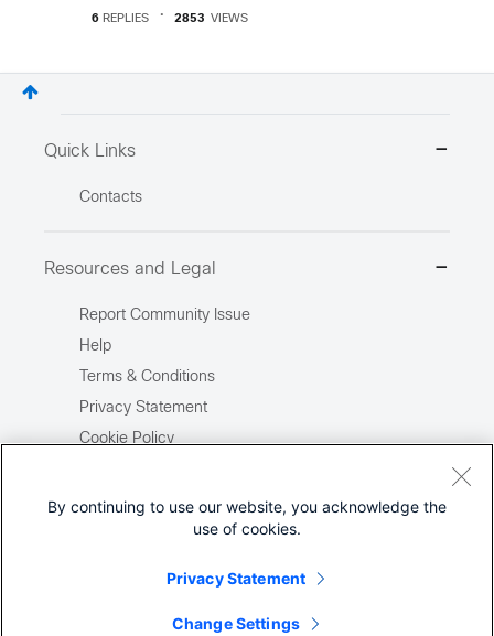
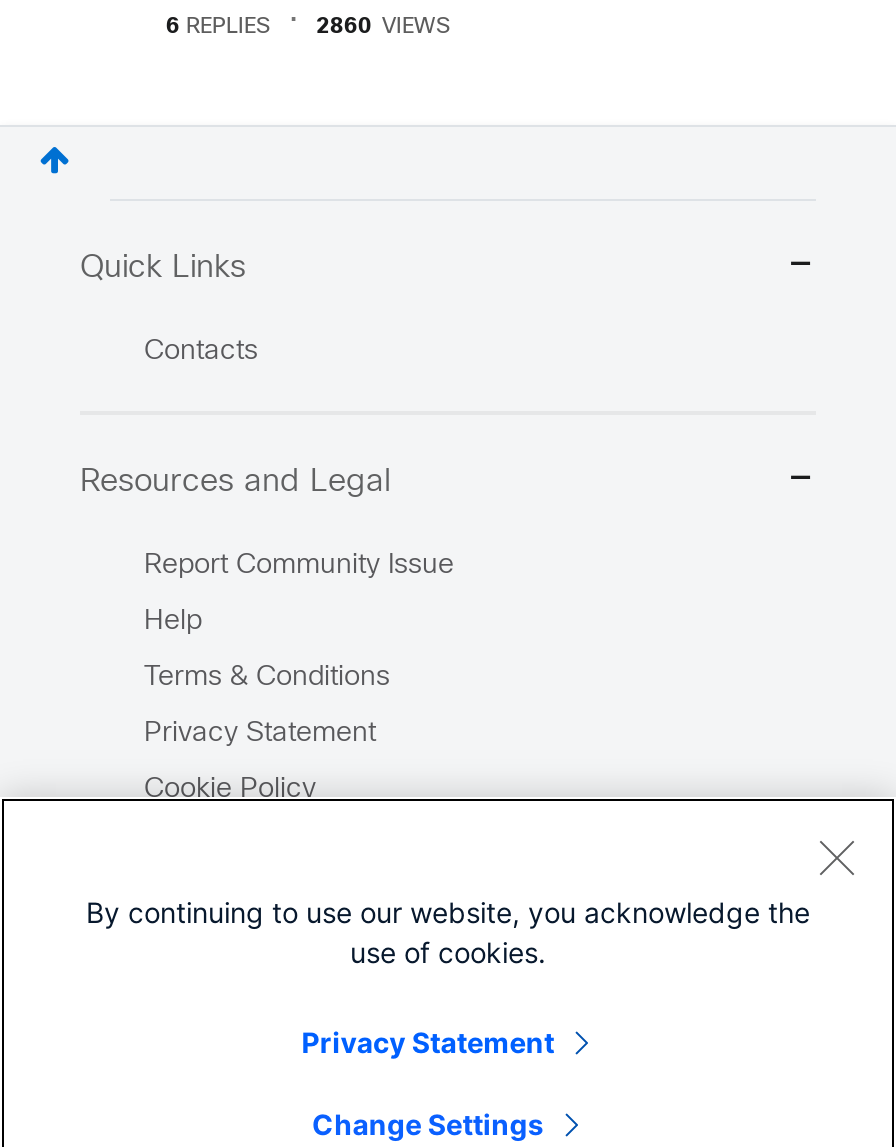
- 2853 VIEWS
+ 2860 VIEWS
